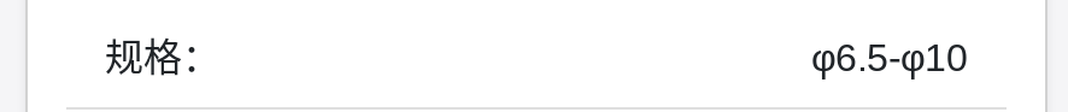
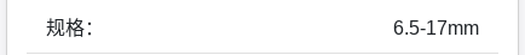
- φ6.5-φ10
+ 6.5-17mm
